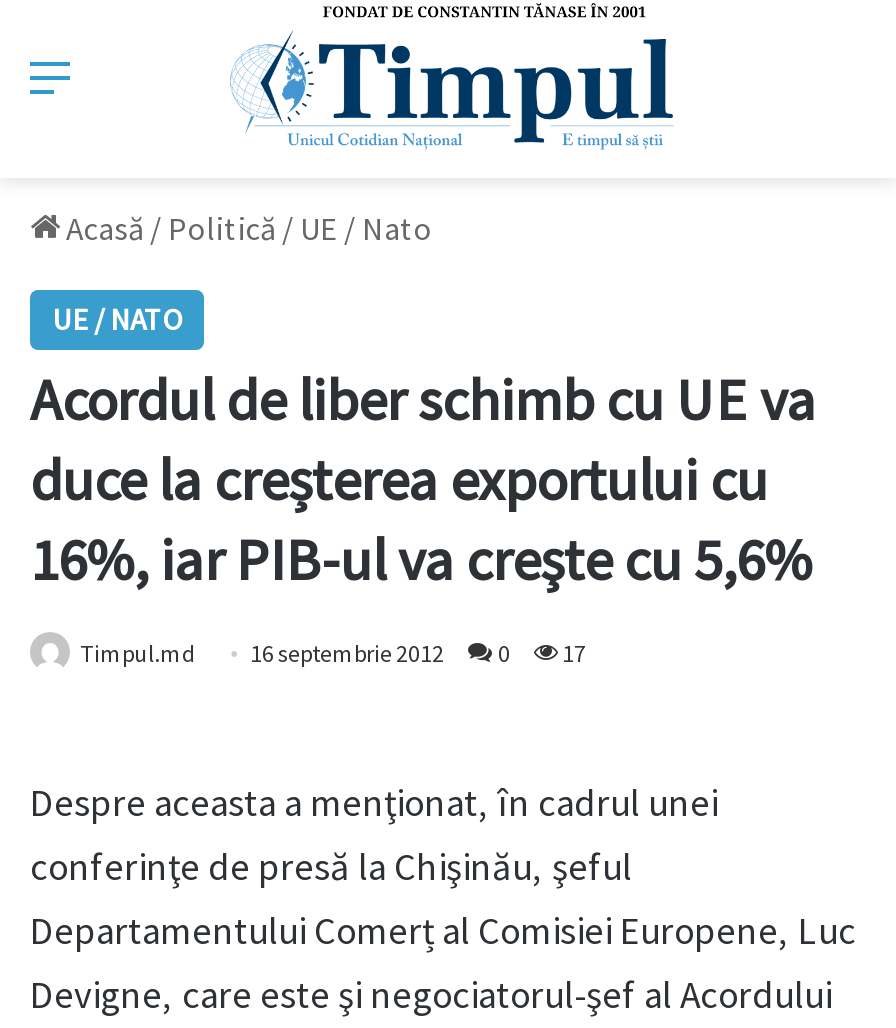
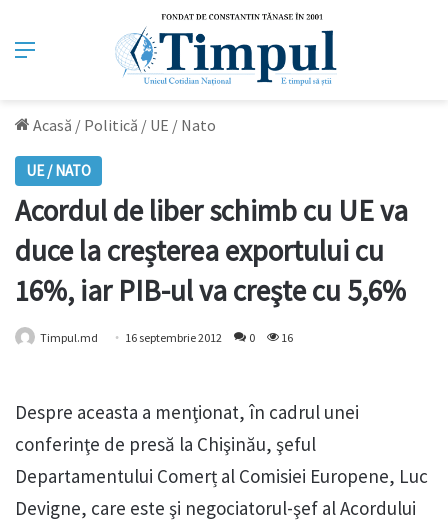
- Timpul.md 16 septembrie 2012 0 17
+ Timpul.md 16 septembrie 2012 0 16
